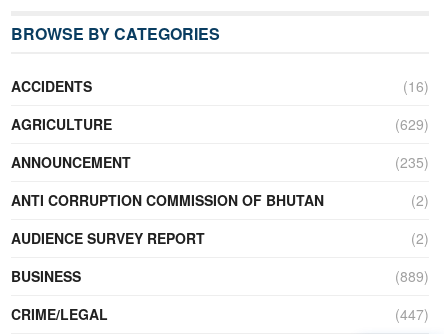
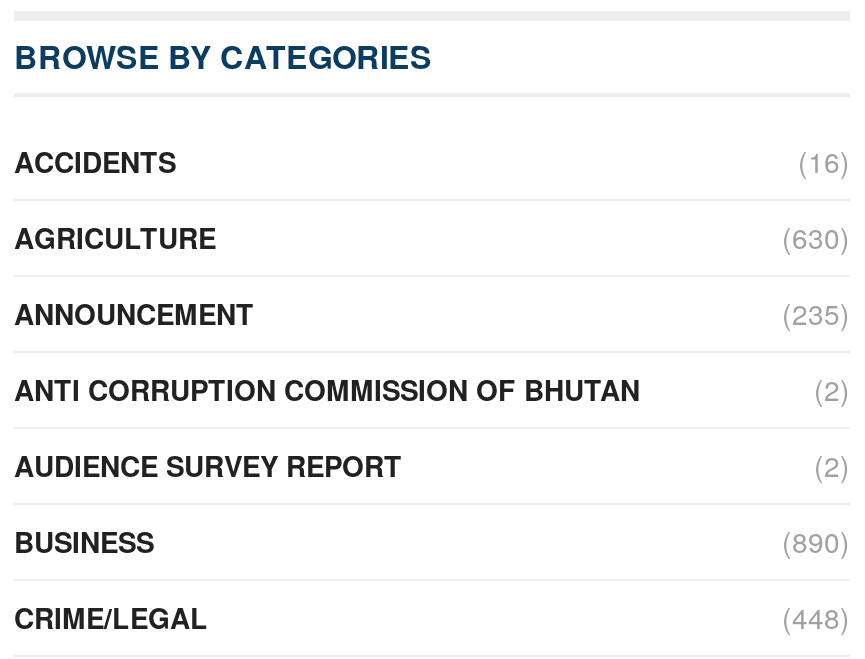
- (629)
+ (630)

- (889)
+ (890)

- (447)
+ (448)
